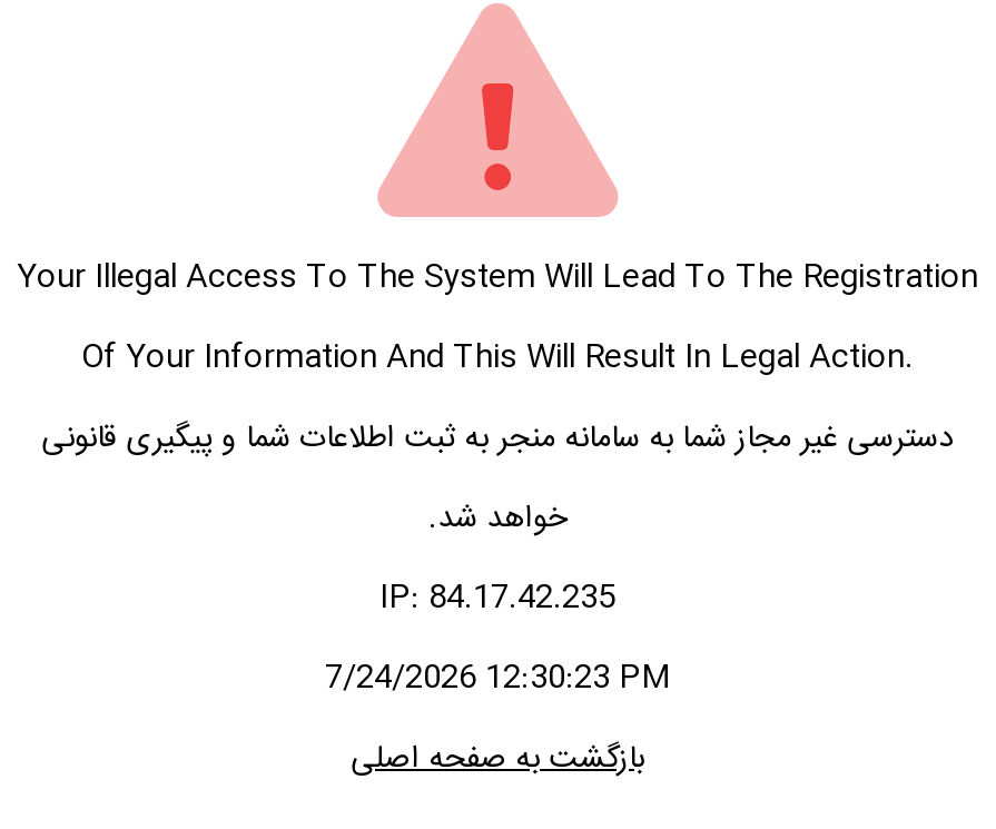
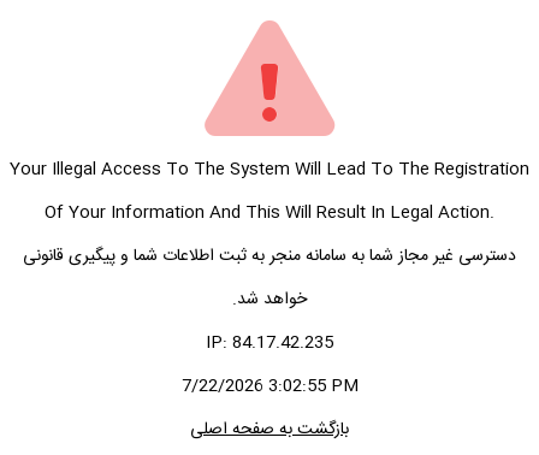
- 7/24/2026 12:30:23 PM
+ 7/22/2026 3:02:55 PM
